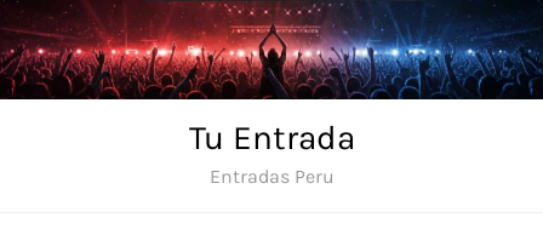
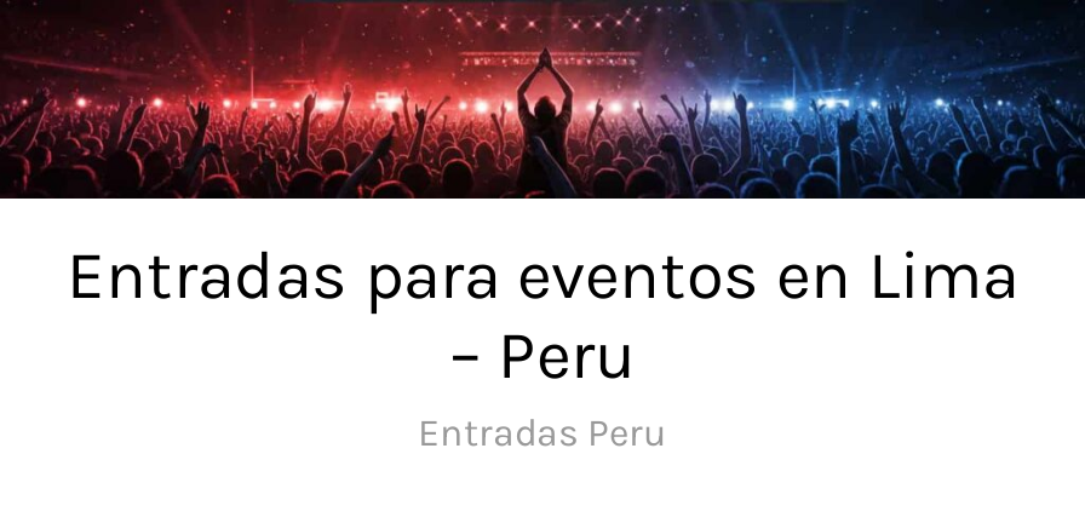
- Tu Entrada
+ Entradas para eventos en Lima
+ – Peru
